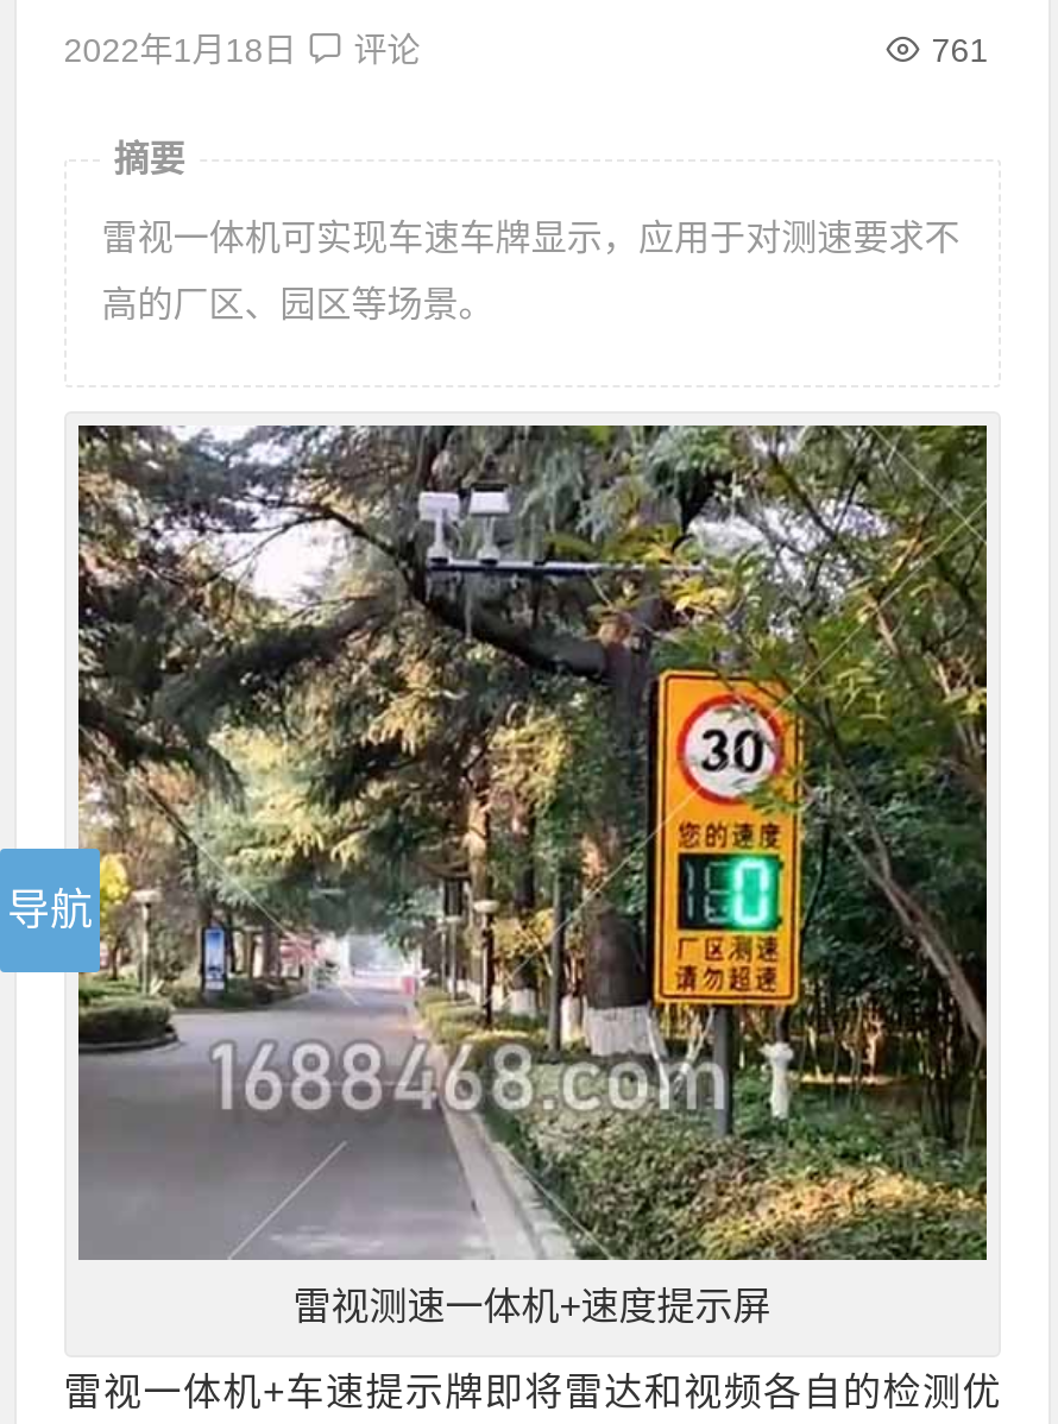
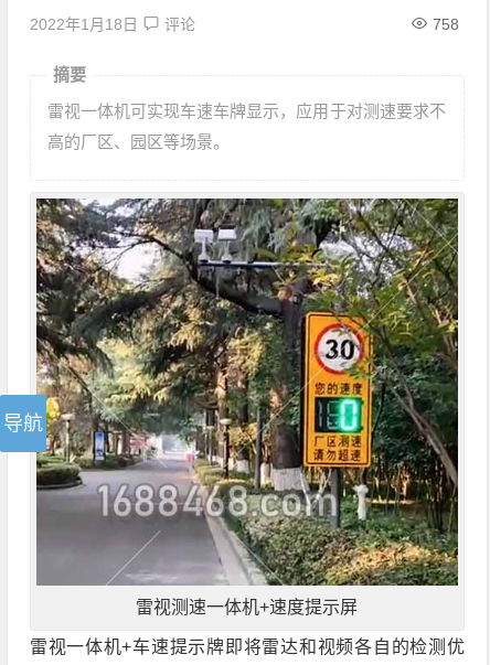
- 761
+ 758
